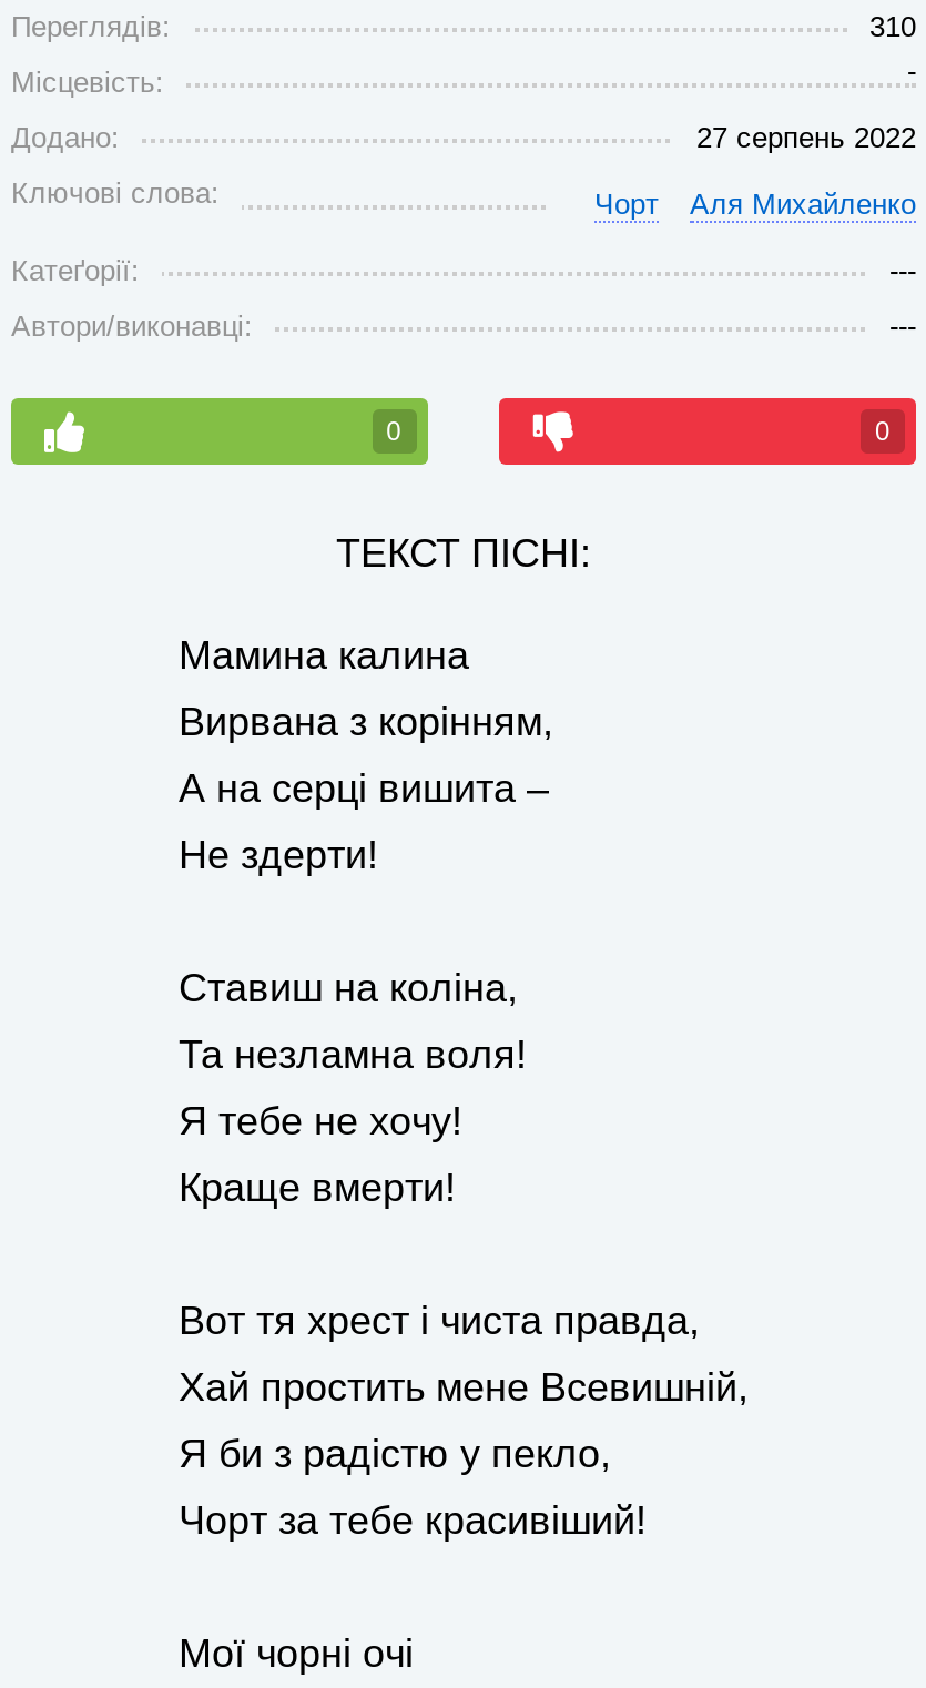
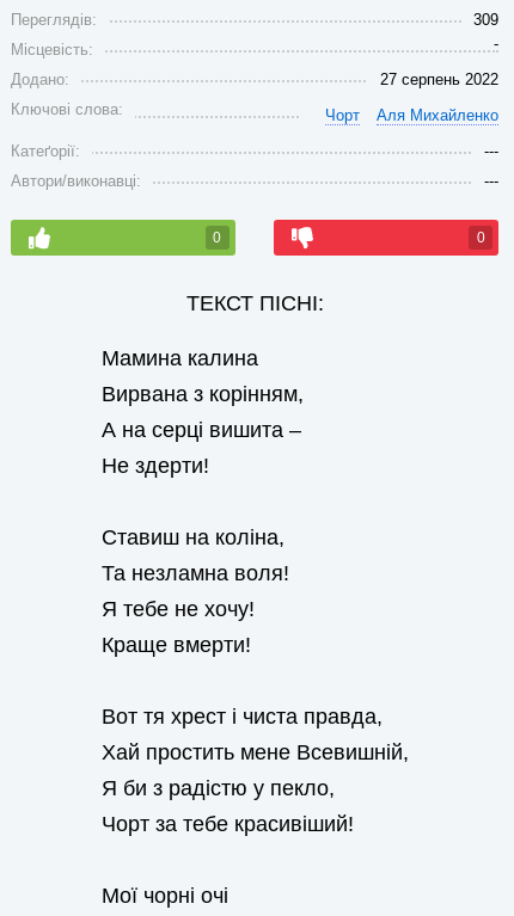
- 310
+ 309
